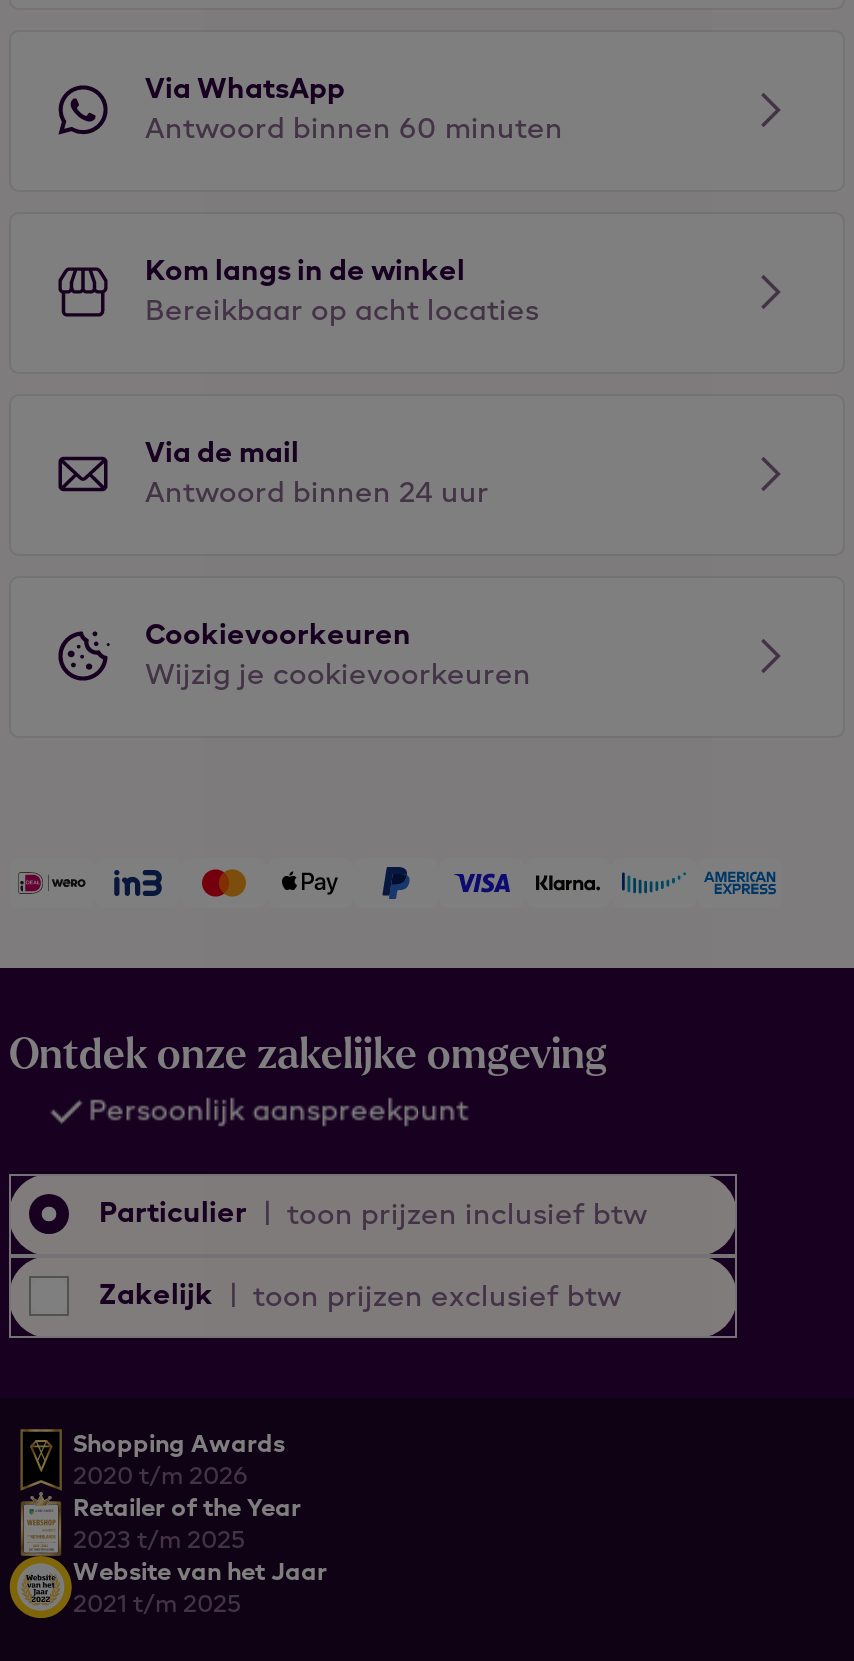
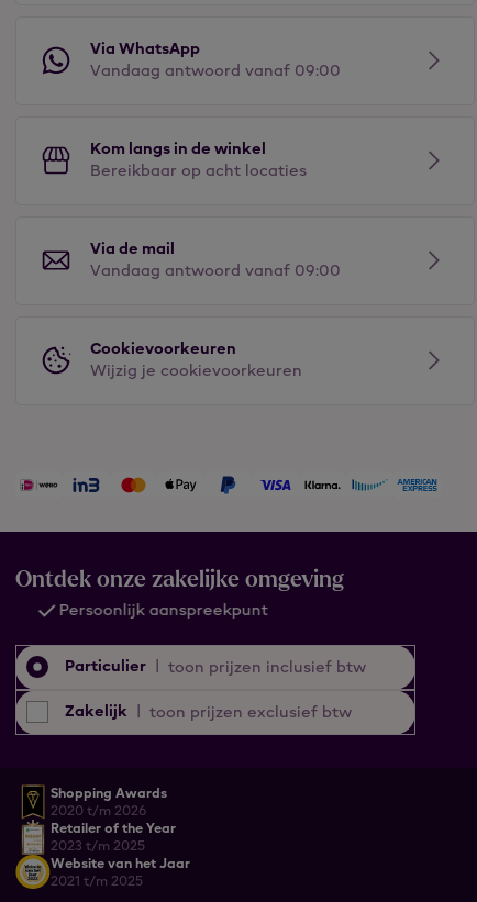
- Antwoord binnen 60 minuten
+ Vandaag antwoord vanaf 09:00

- Antwoord binnen 24 uur
+ Vandaag antwoord vanaf 09:00
